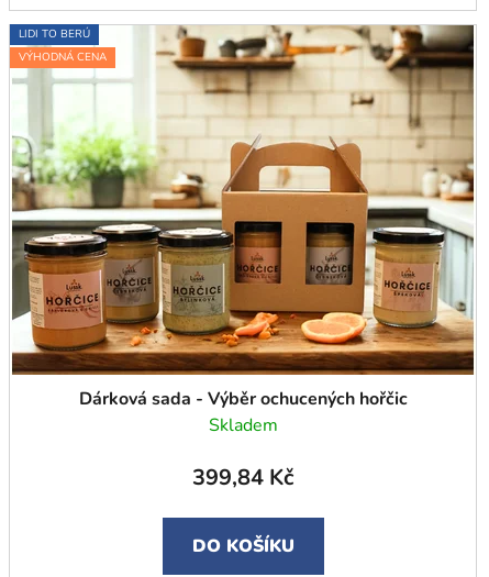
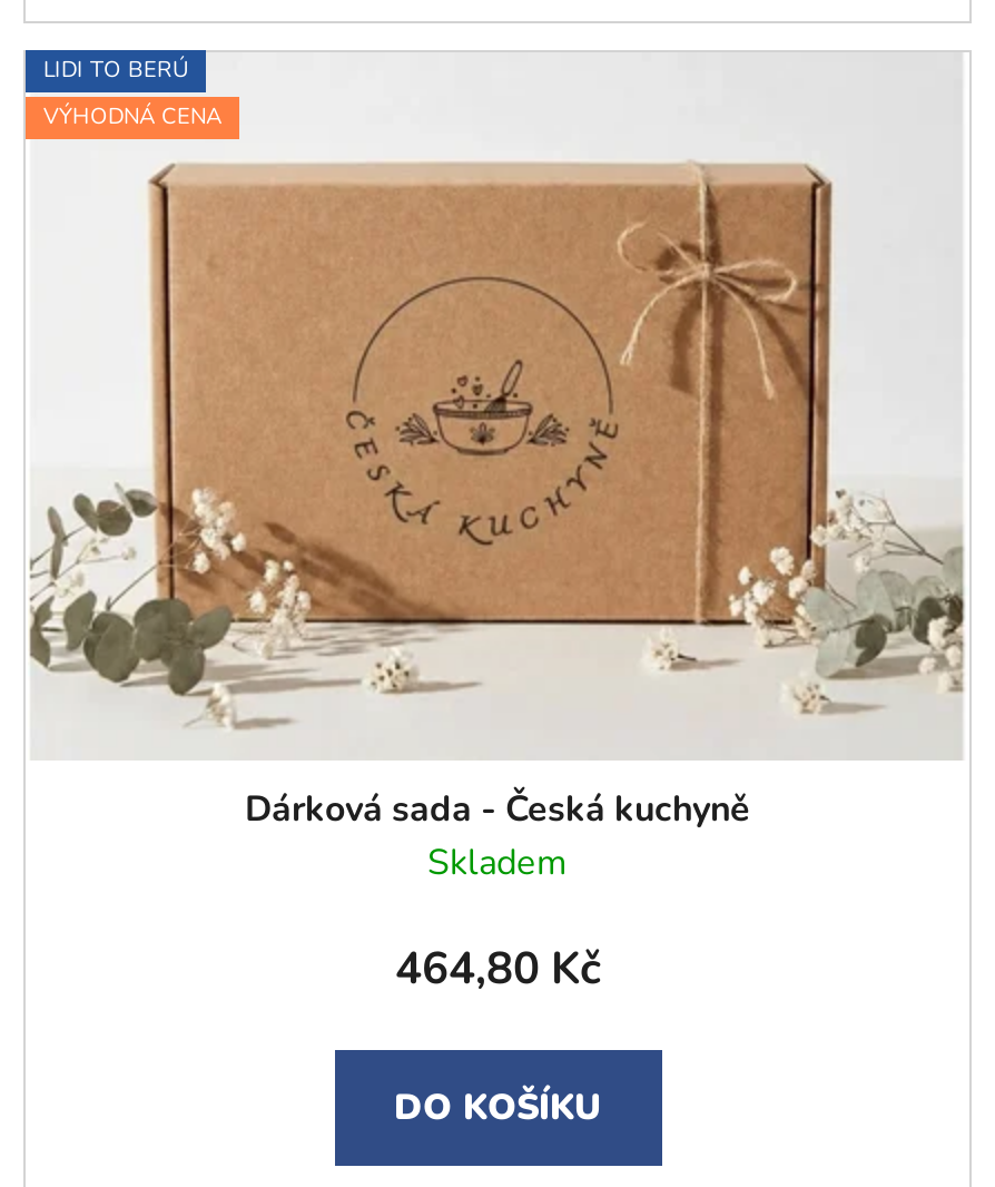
- [image]
- Dárková sada - Výběr ochucených hořčic
+ [image]
+ Dárková sada - Česká kuchyně

- 399,84 Kč
+ 464,80 Kč
